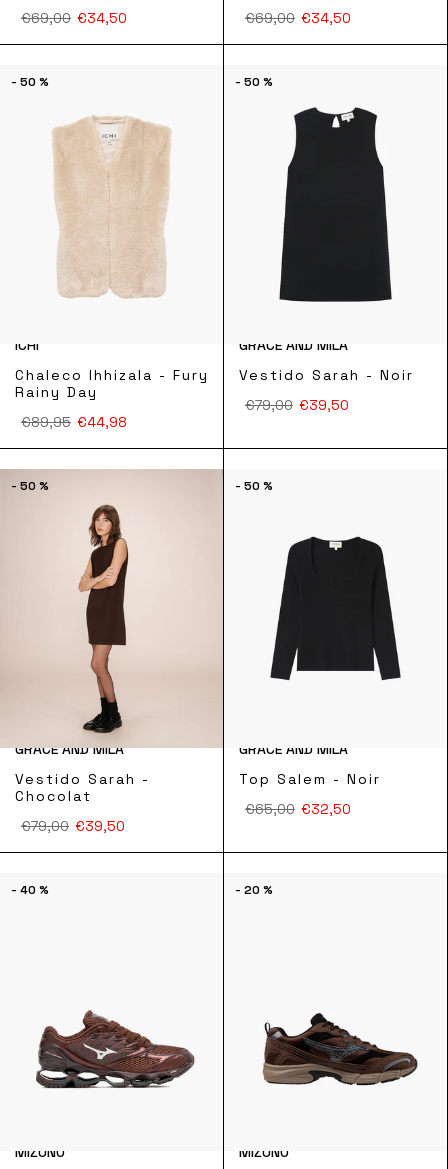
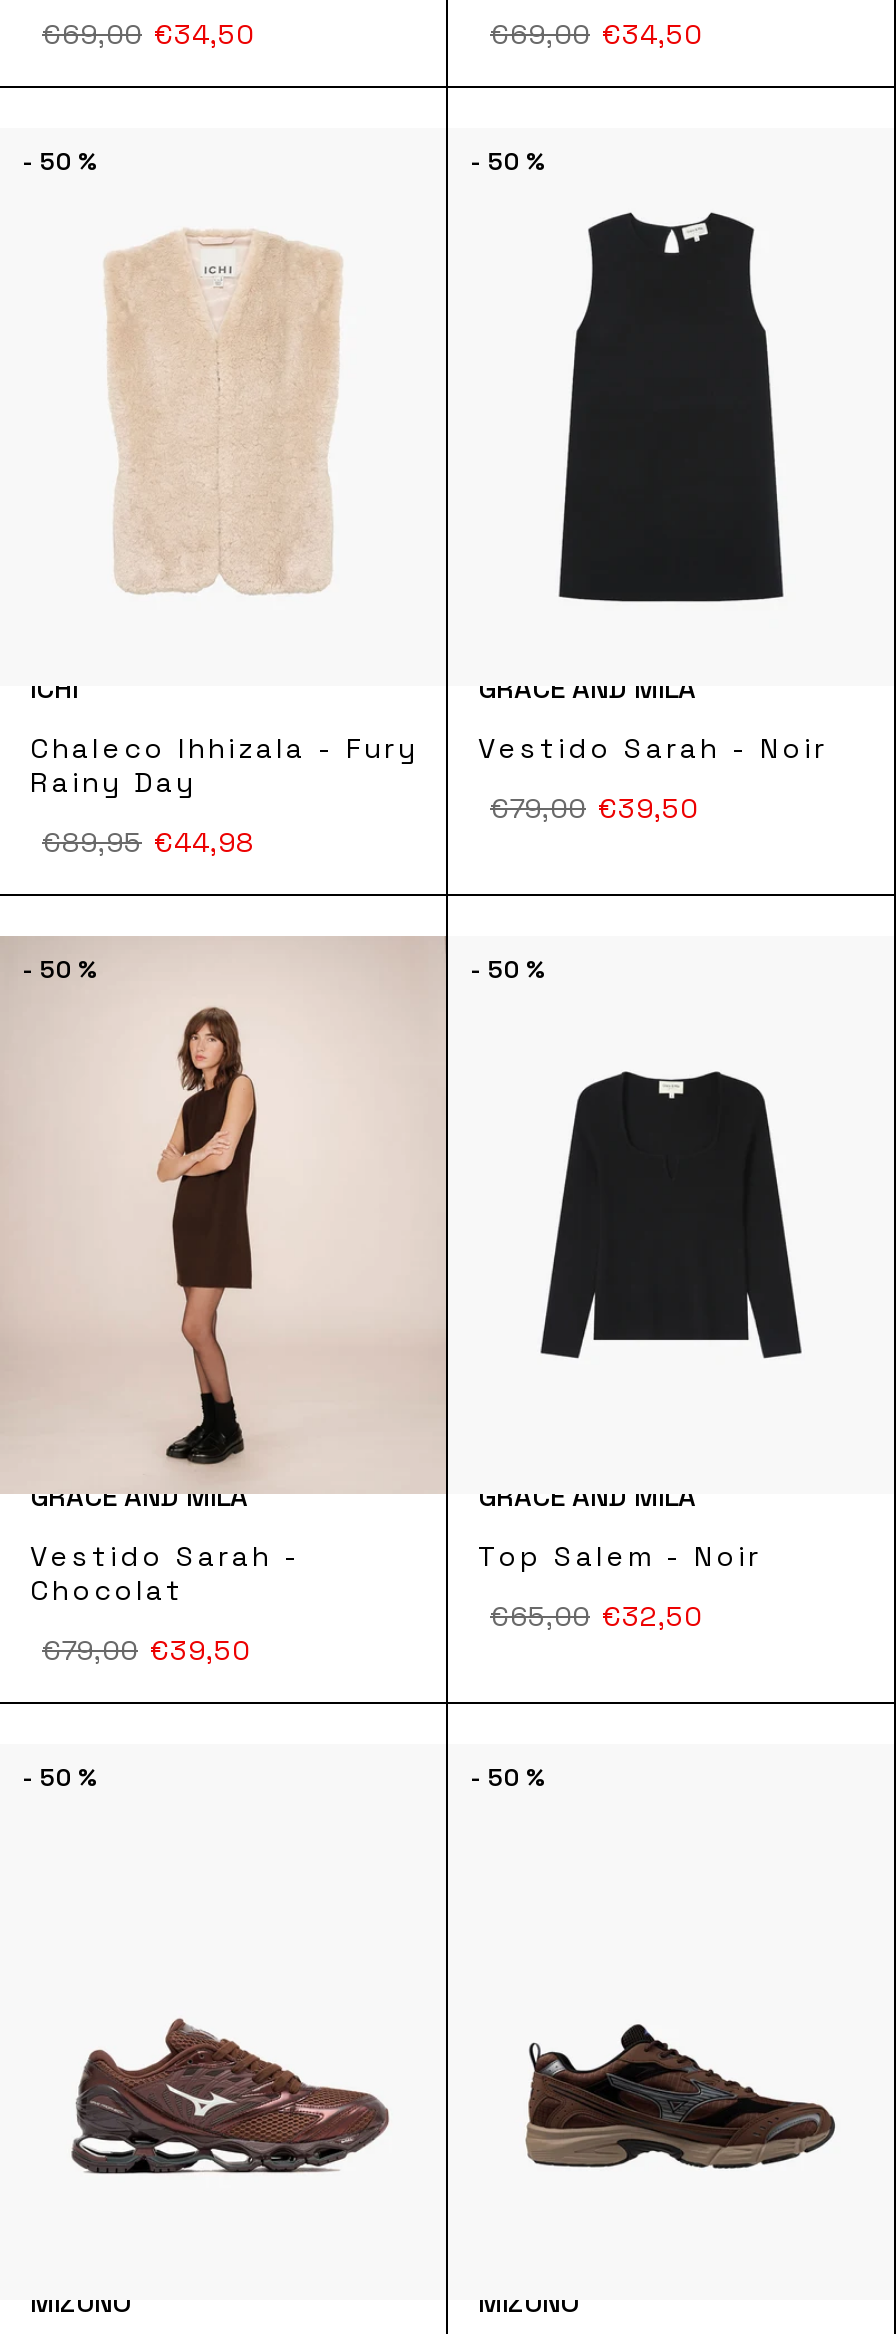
- - 40 %
+ - 50 %

- - 20 %
+ - 50 %
